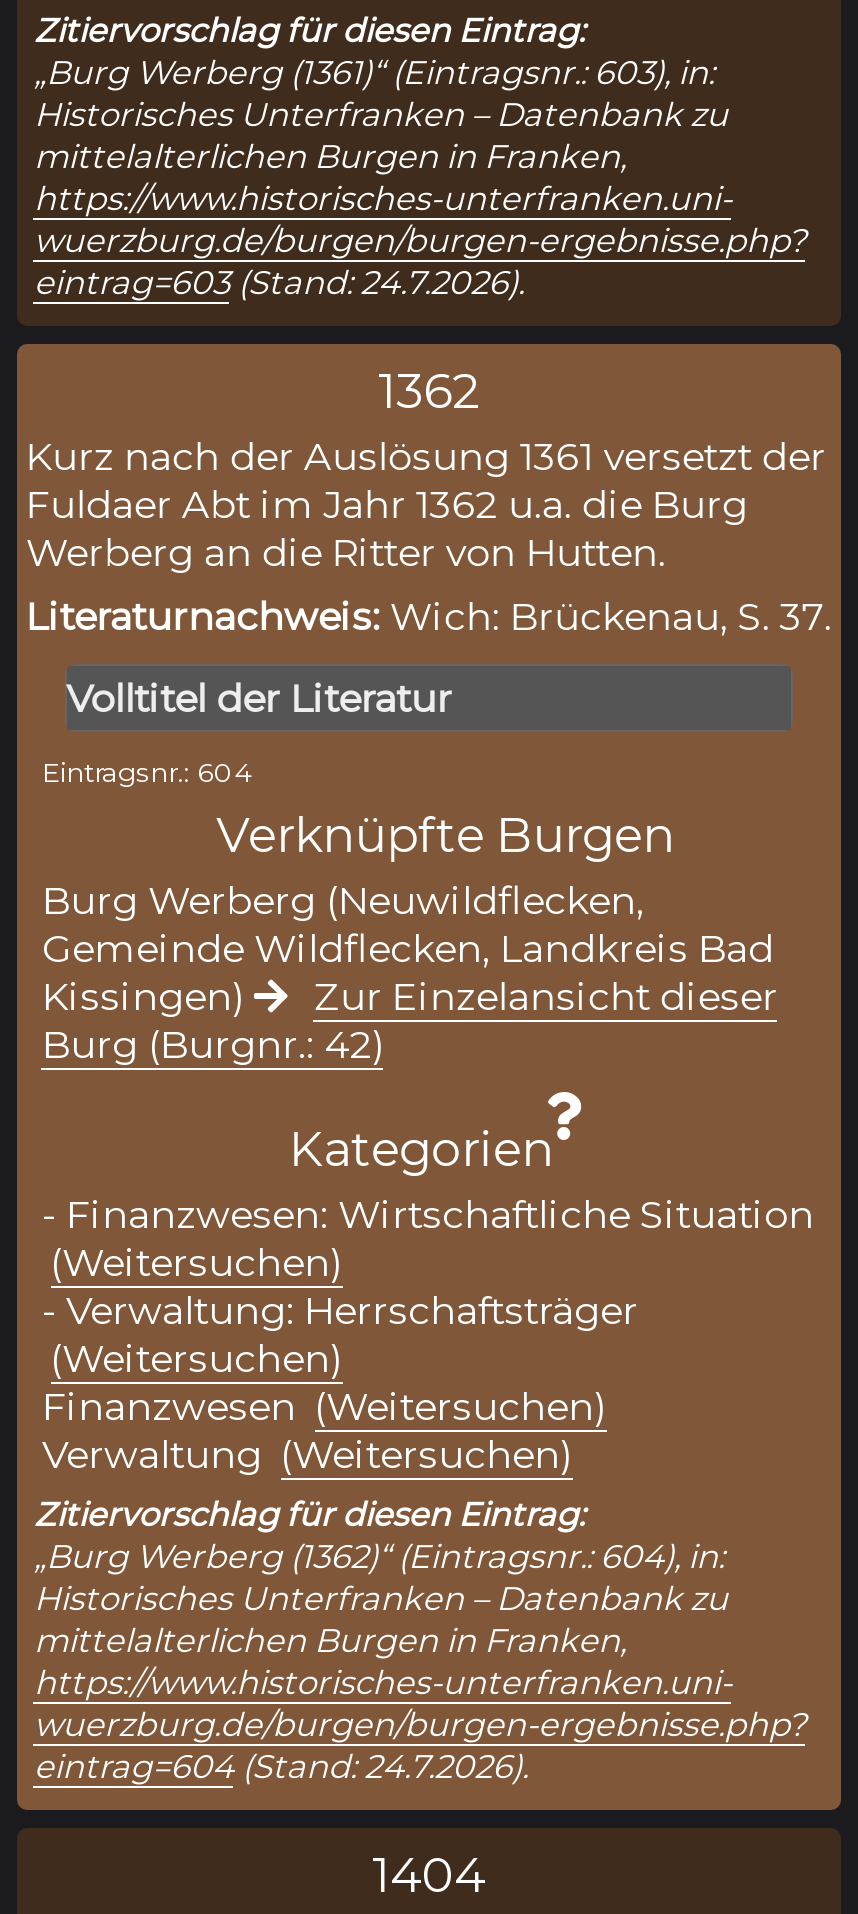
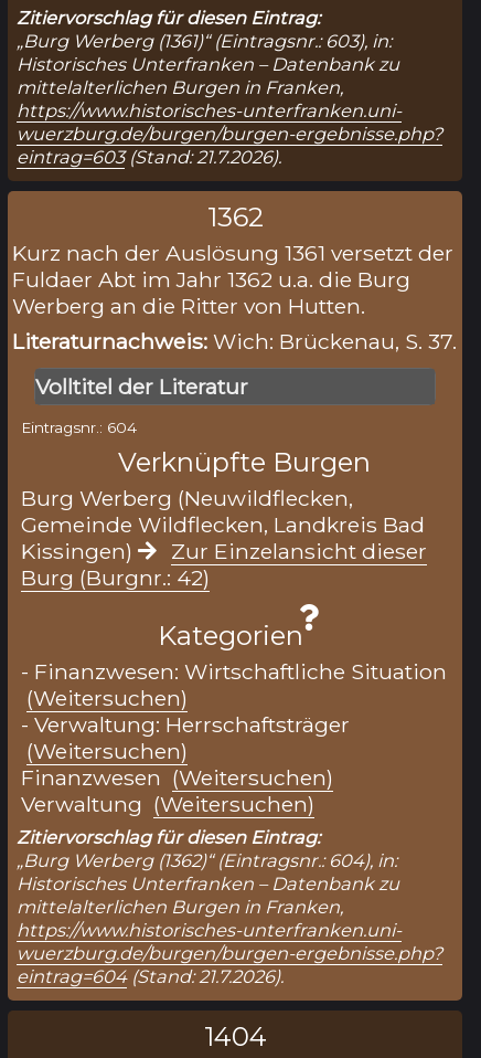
- eintrag=603(Stand: 24.7.2026).
+ eintrag=603(Stand: 21.7.2026).

- eintrag=604(Stand: 24.7.2026).
+ eintrag=604(Stand: 21.7.2026).
